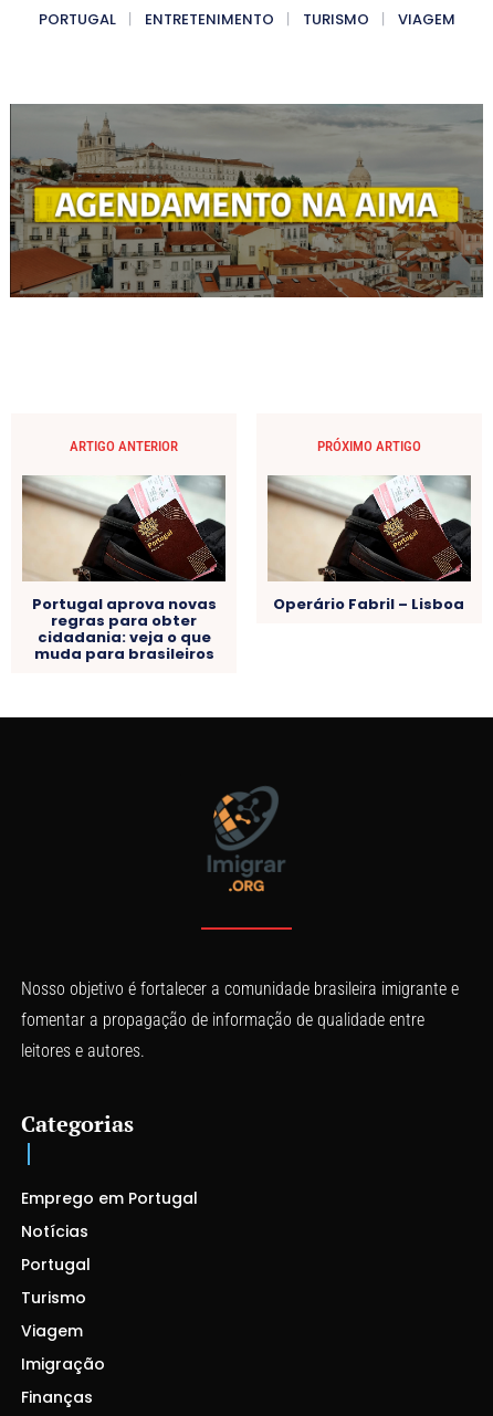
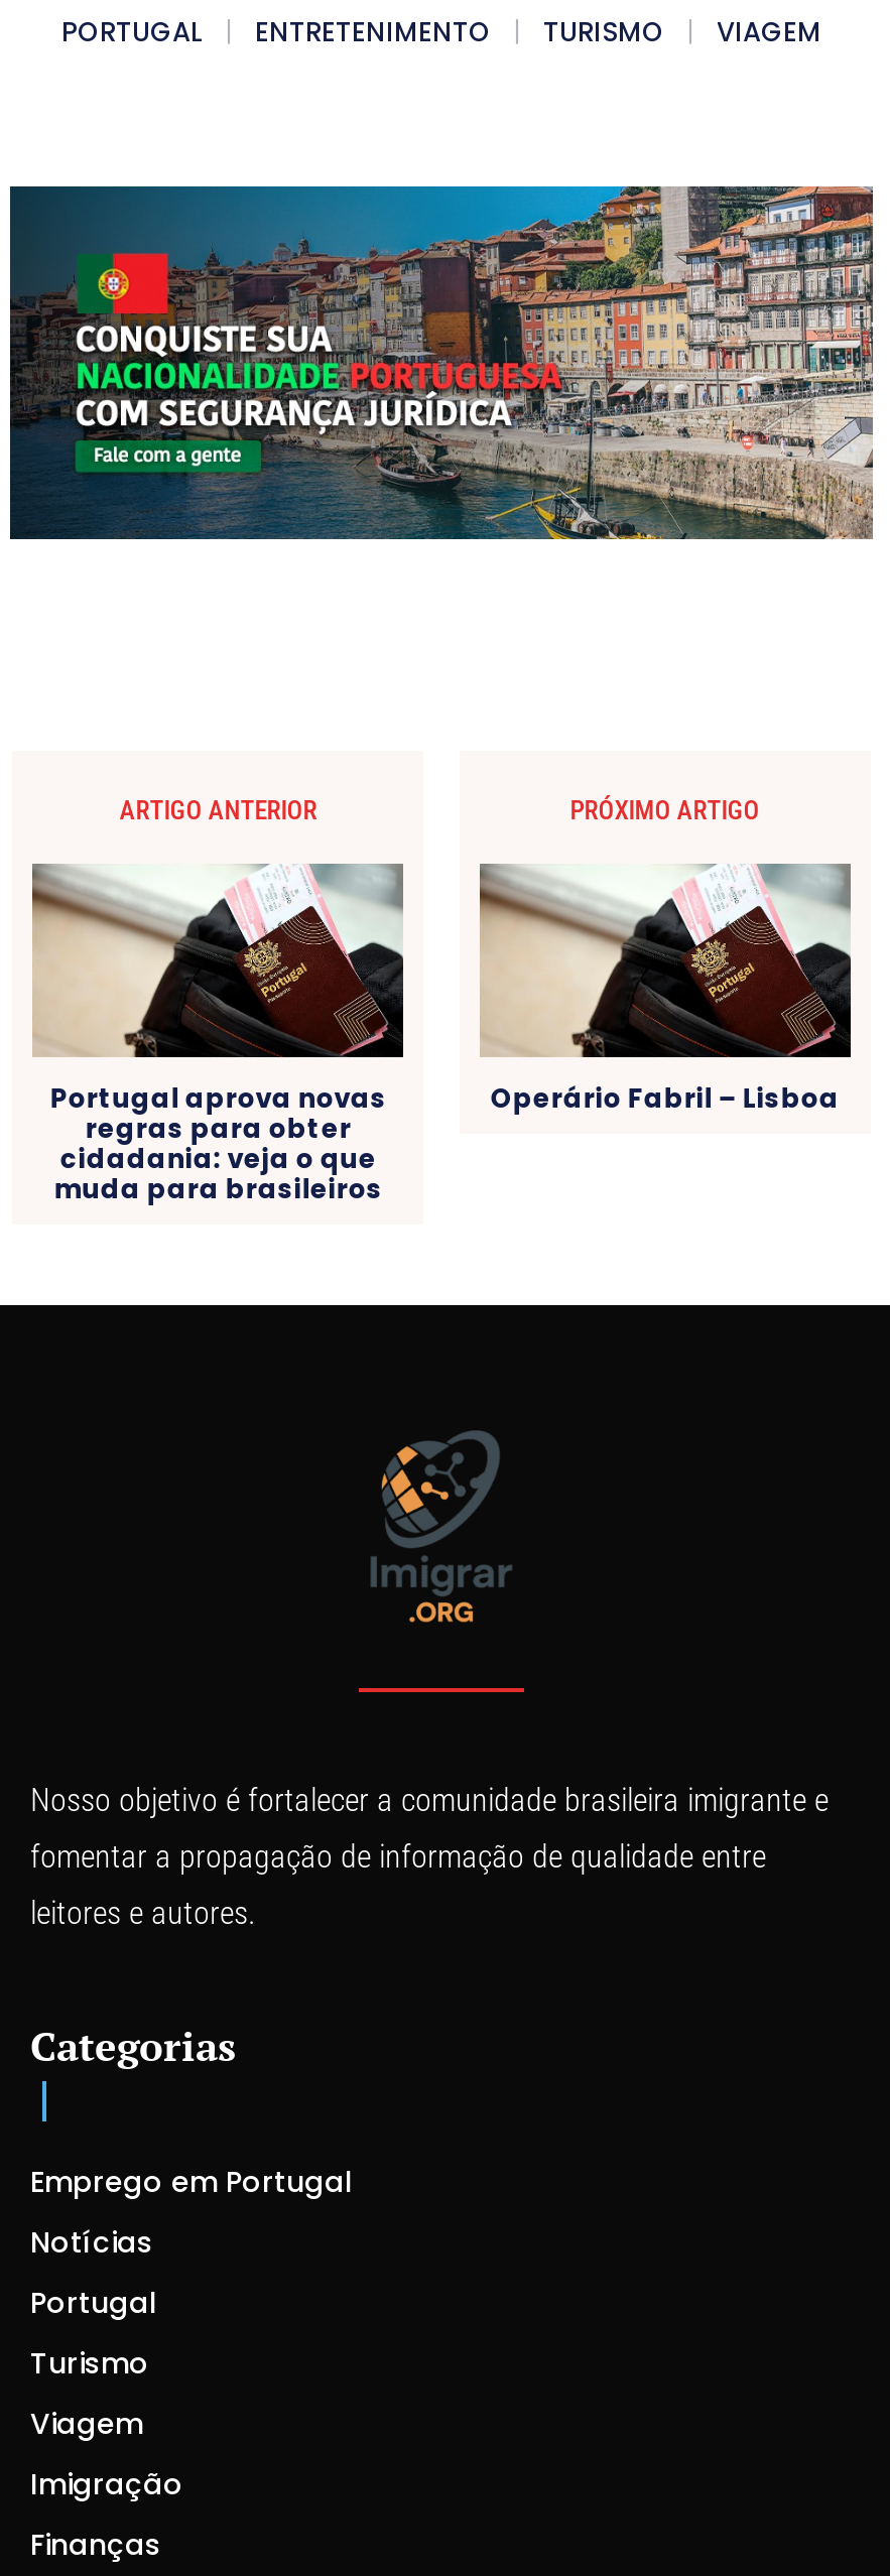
- [image]
+ [image]
